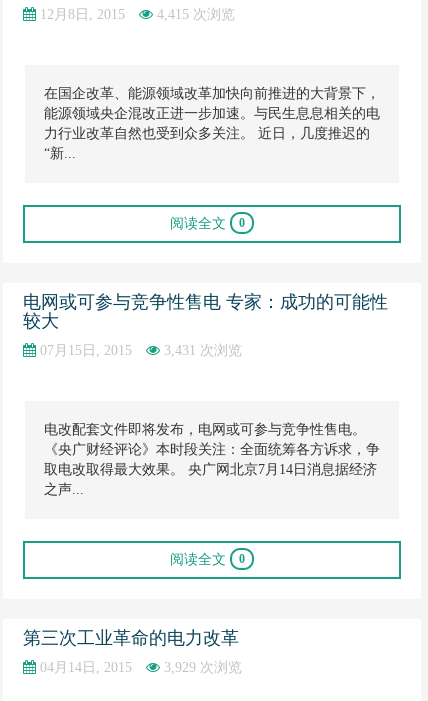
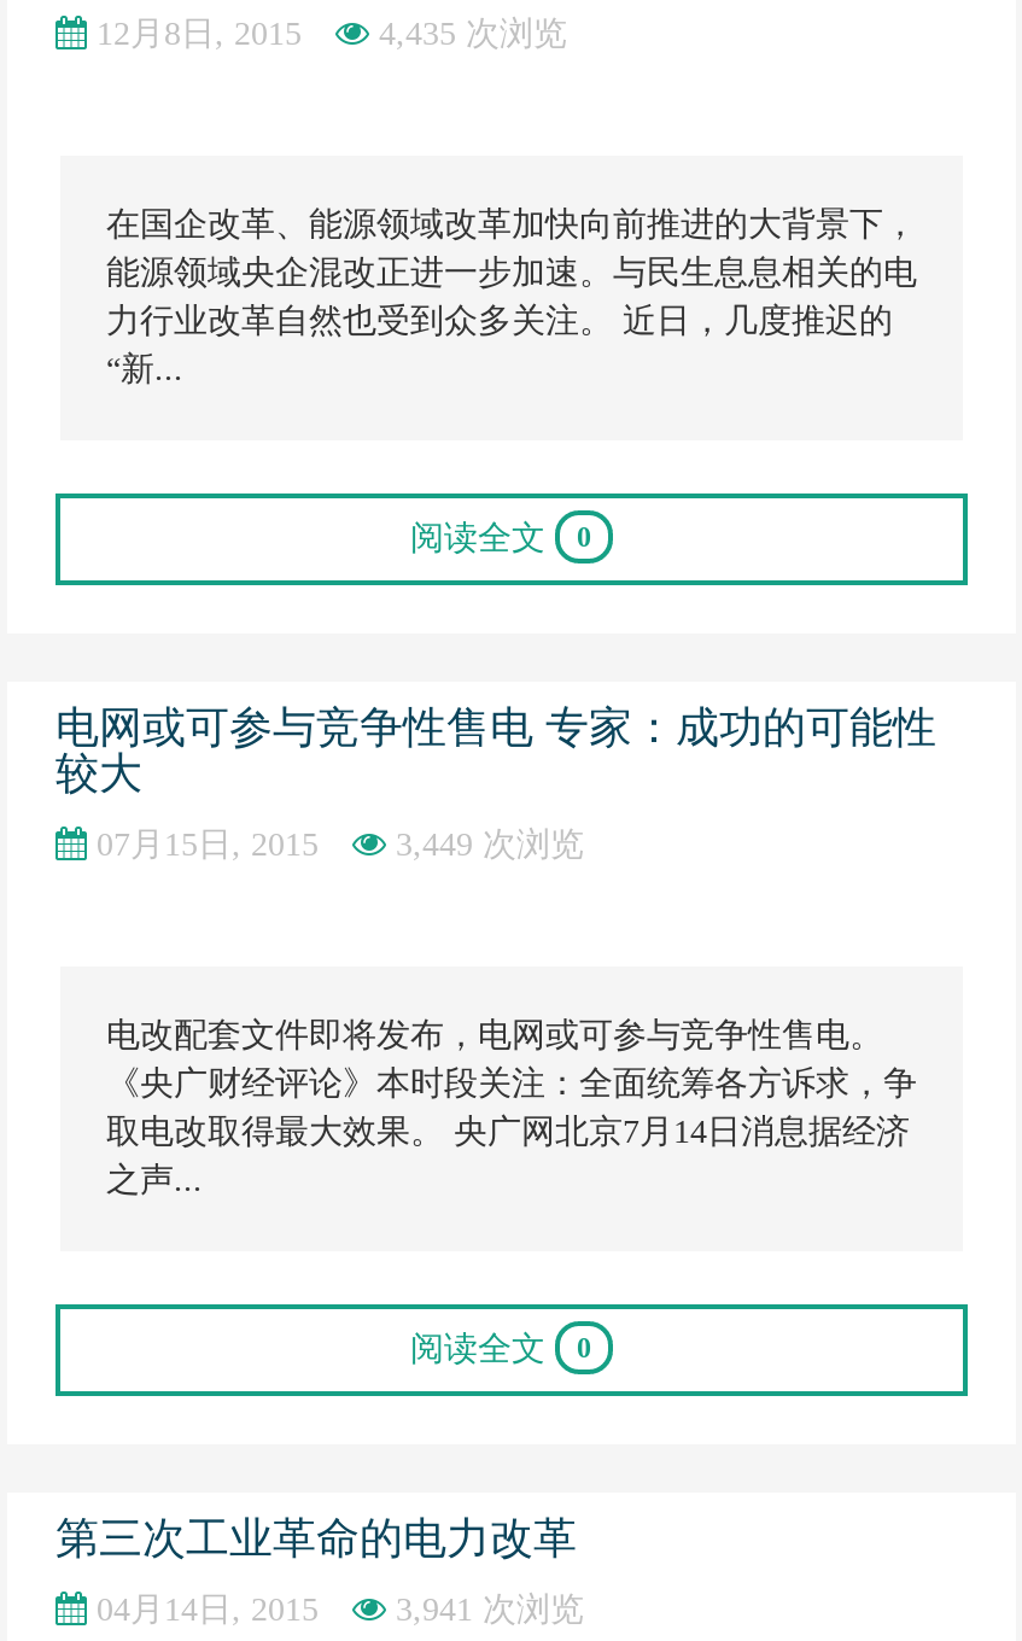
- 12月8日, 2015 4,415 次浏览
+ 12月8日, 2015 4,435 次浏览

- 07月15日, 2015 3,431 次浏览
+ 07月15日, 2015 3,449 次浏览

- 04月14日, 2015 3,929 次浏览
+ 04月14日, 2015 3,941 次浏览
